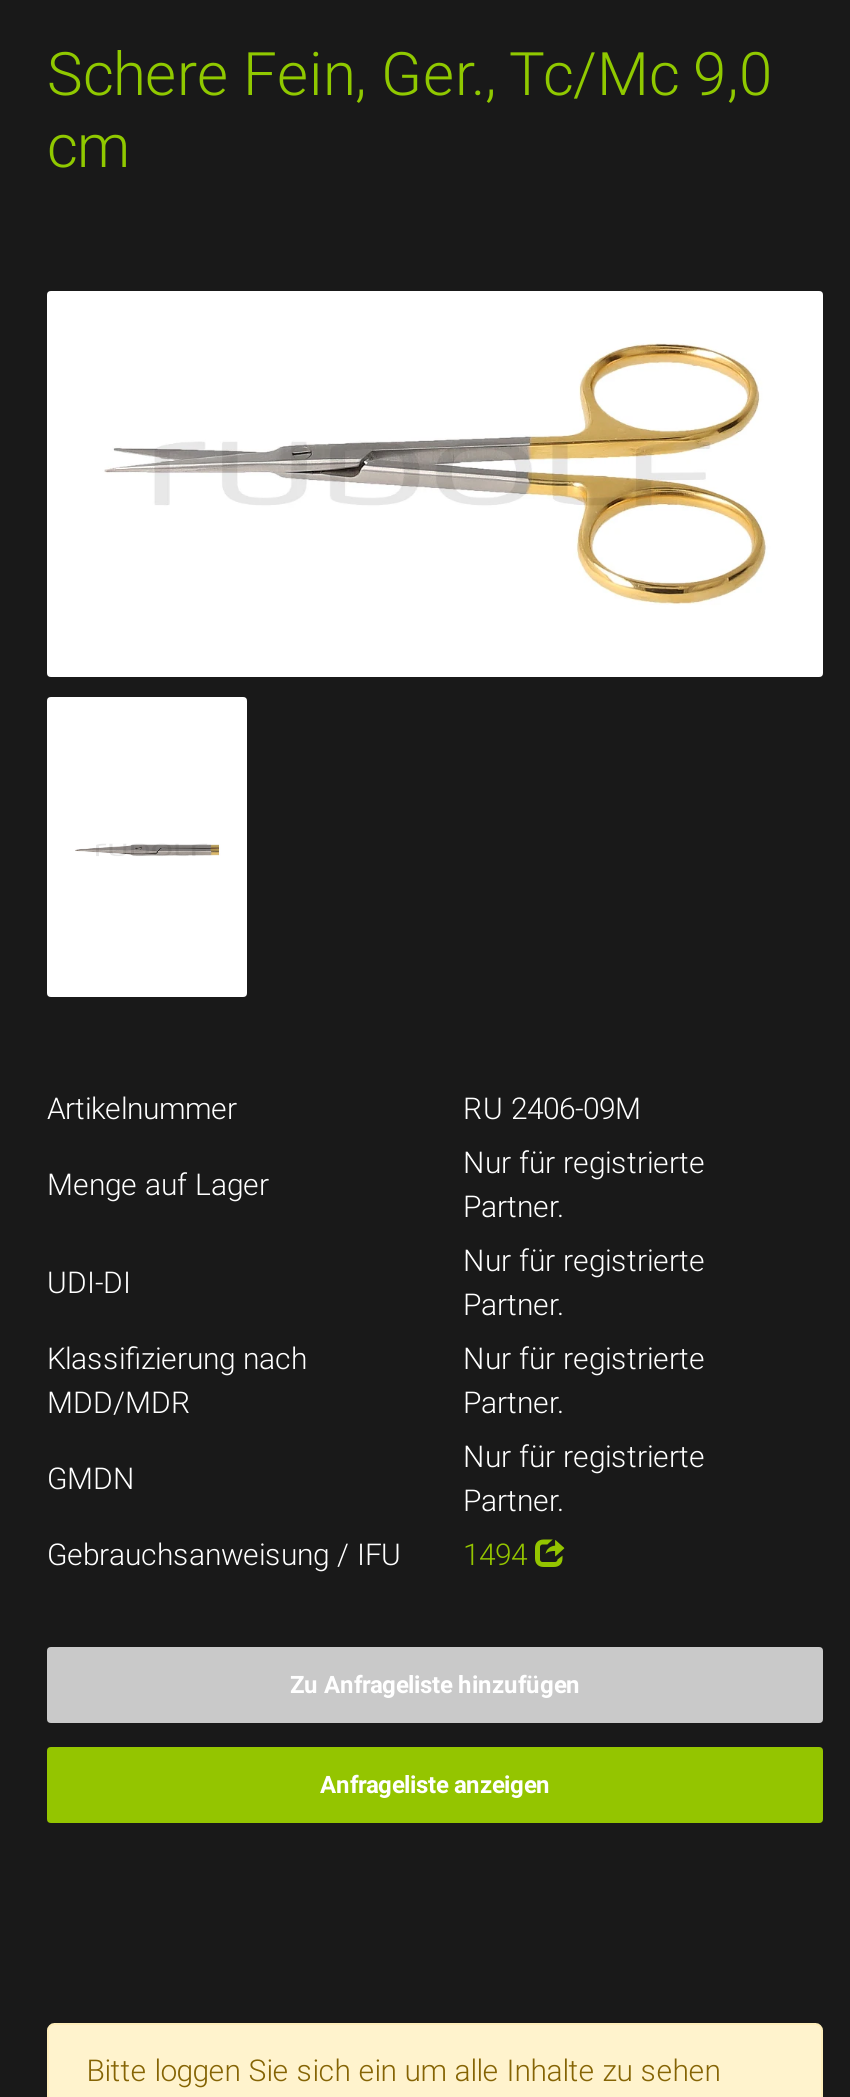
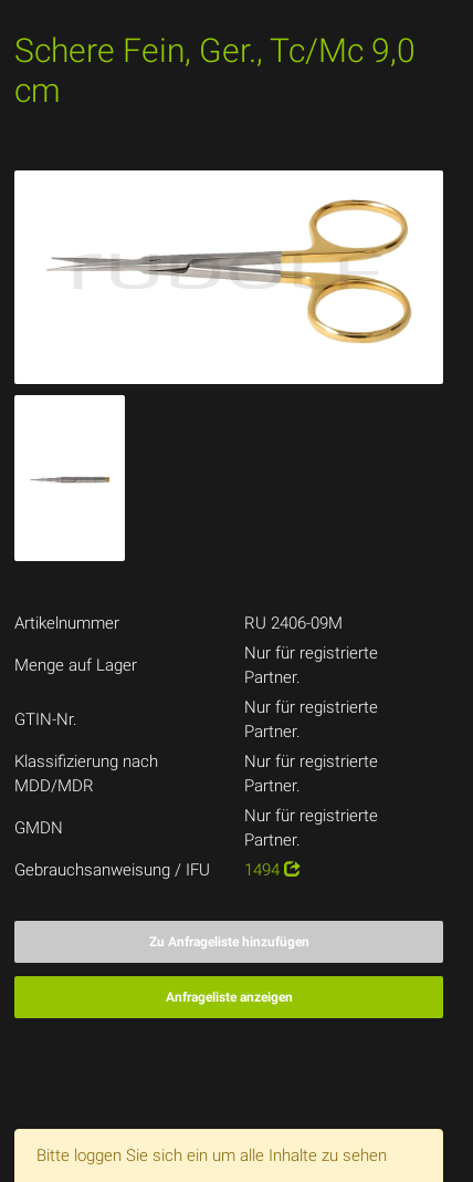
- UDI-DI
+ GTIN-Nr.
